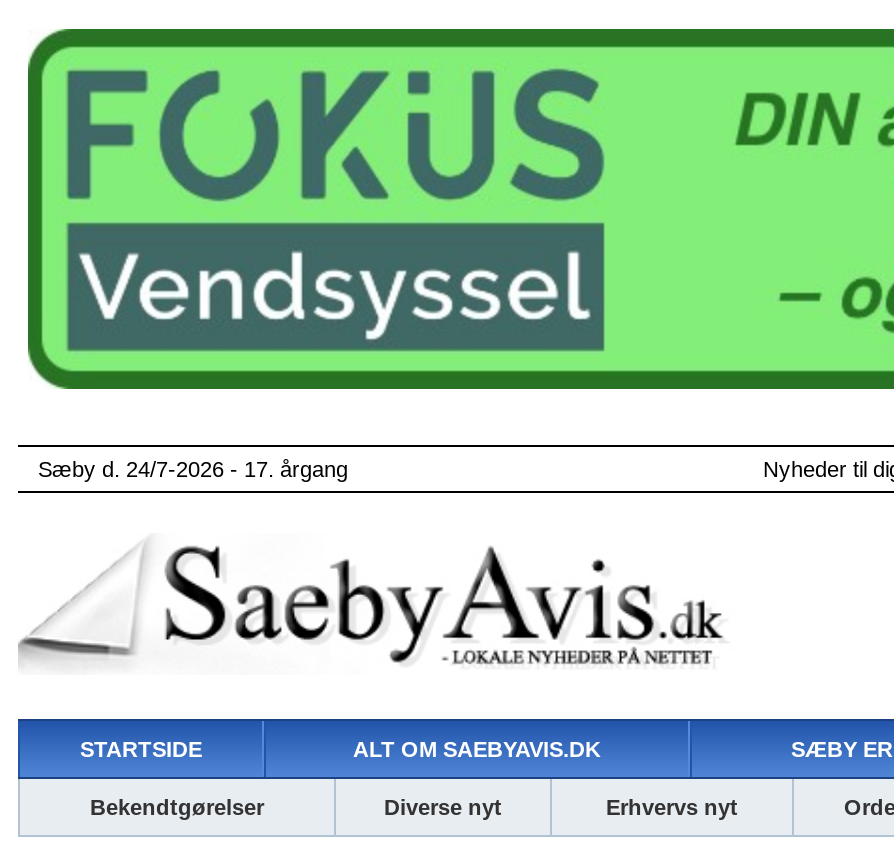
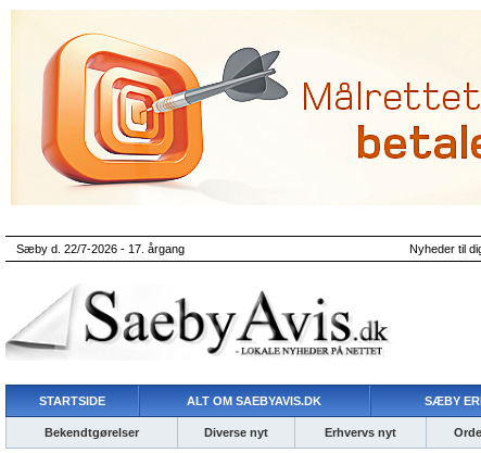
- [image]
- Sæby d. 24/7-2026 - 17. årgang
+ [image]
+ Sæby d. 22/7-2026 - 17. årgang
